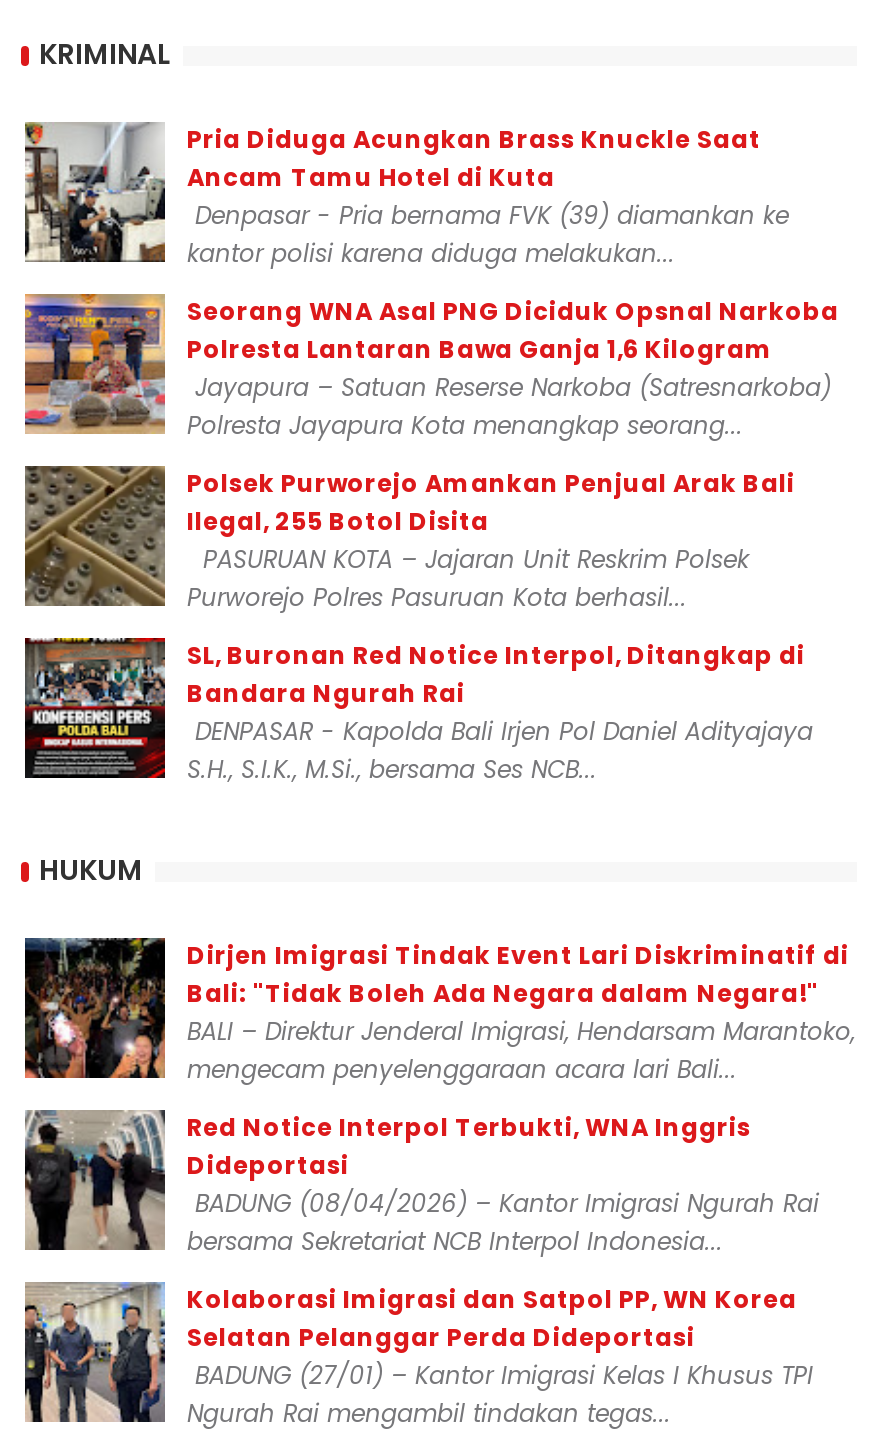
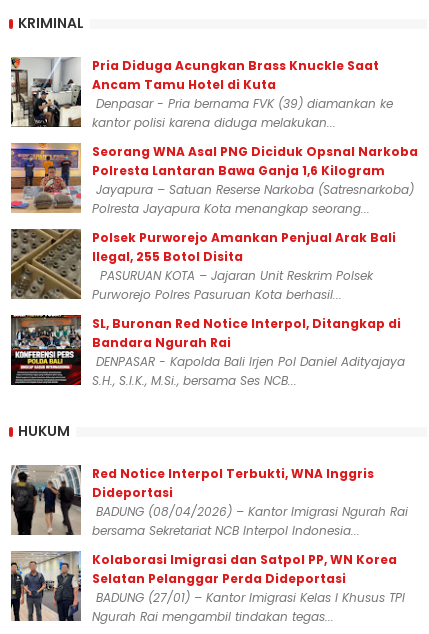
- [image]
- Dirjen Imigrasi Tindak Event Lari Diskriminatif di
- Bali: "Tidak Boleh Ada Negara dalam Negara!"
- BALI – Direktur Jenderal Imigrasi, Hendarsam Marantoko,
- mengecam penyelenggaraan acara lari Bali...
